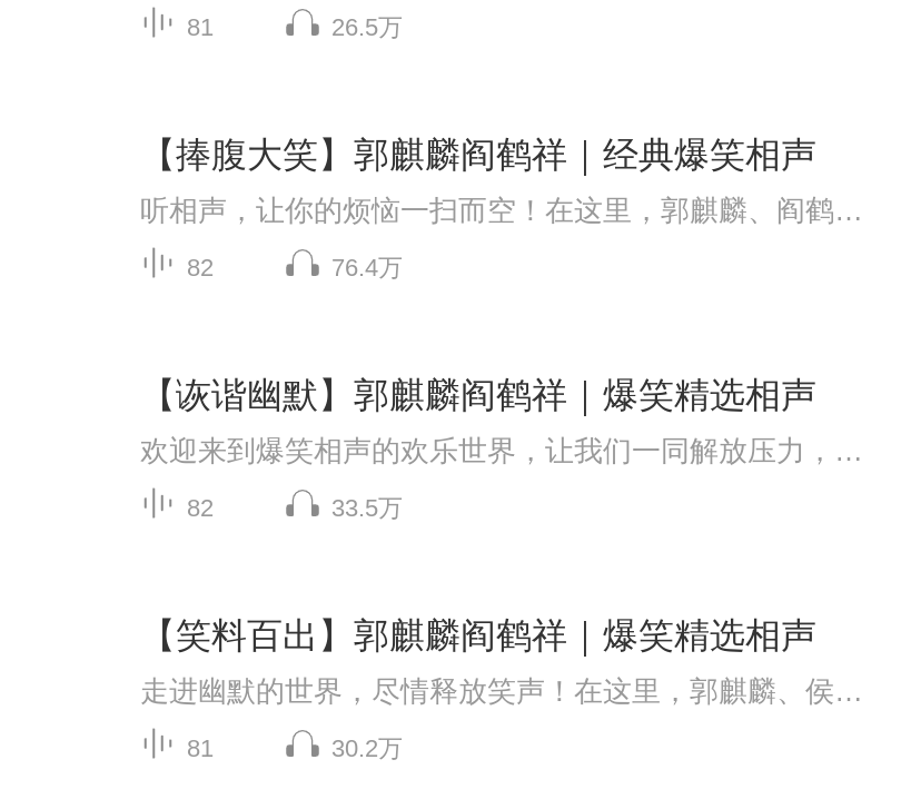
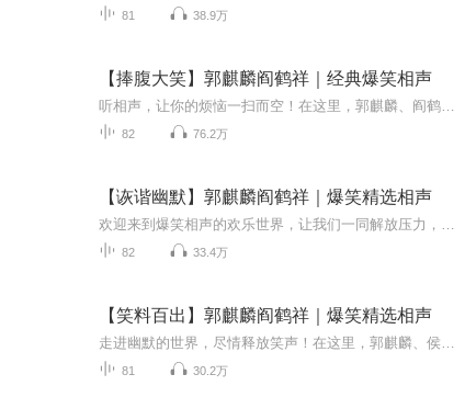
- 26.5万
+ 38.9万

- 76.4万
+ 76.2万

- 33.5万
+ 33.4万
